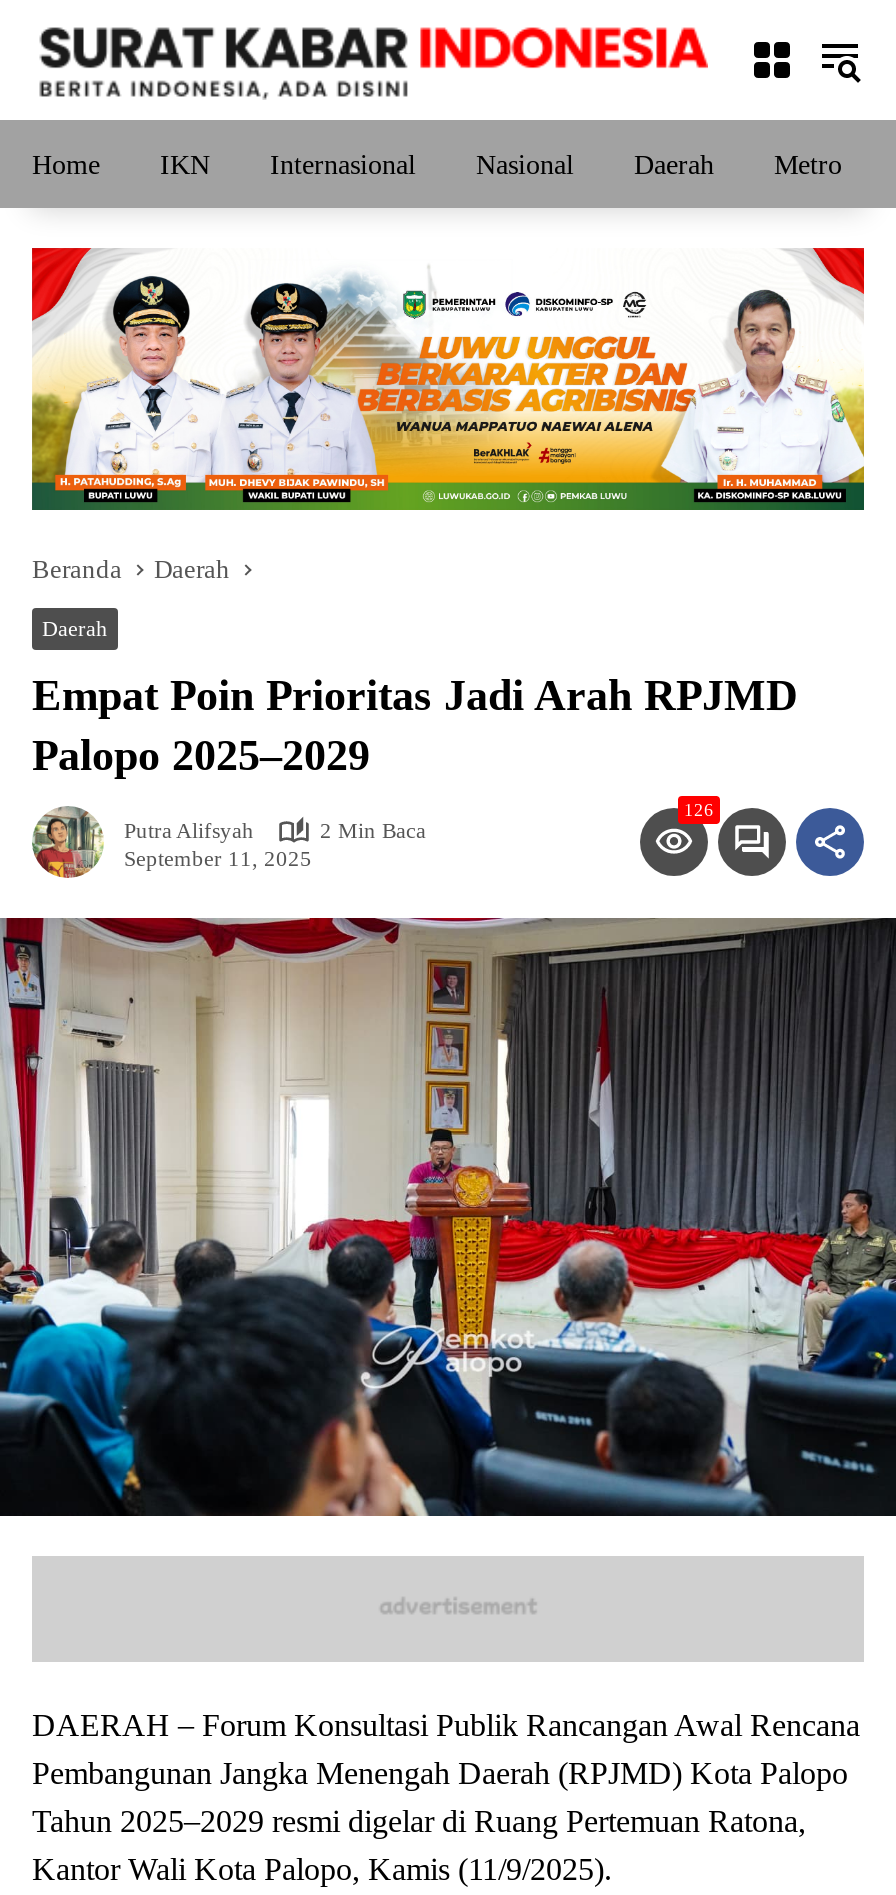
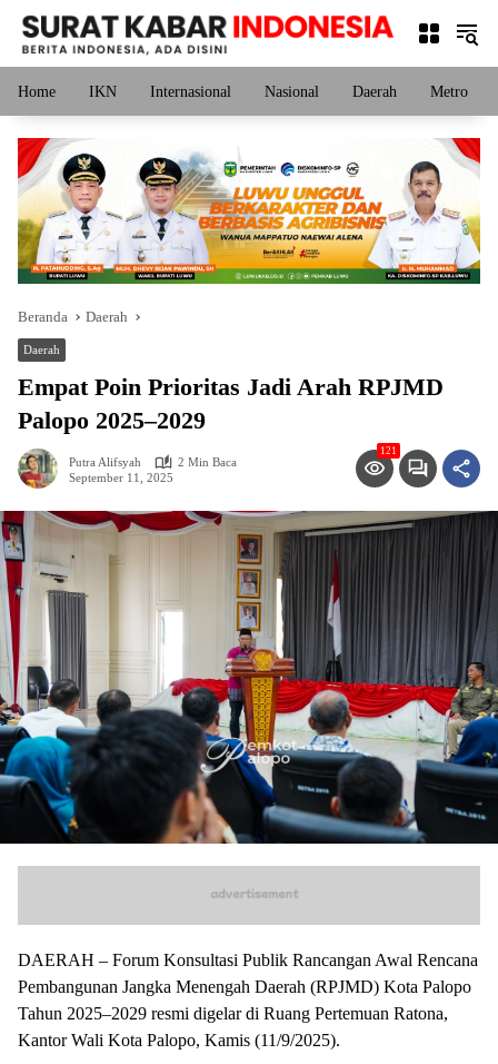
- 126
+ 121
